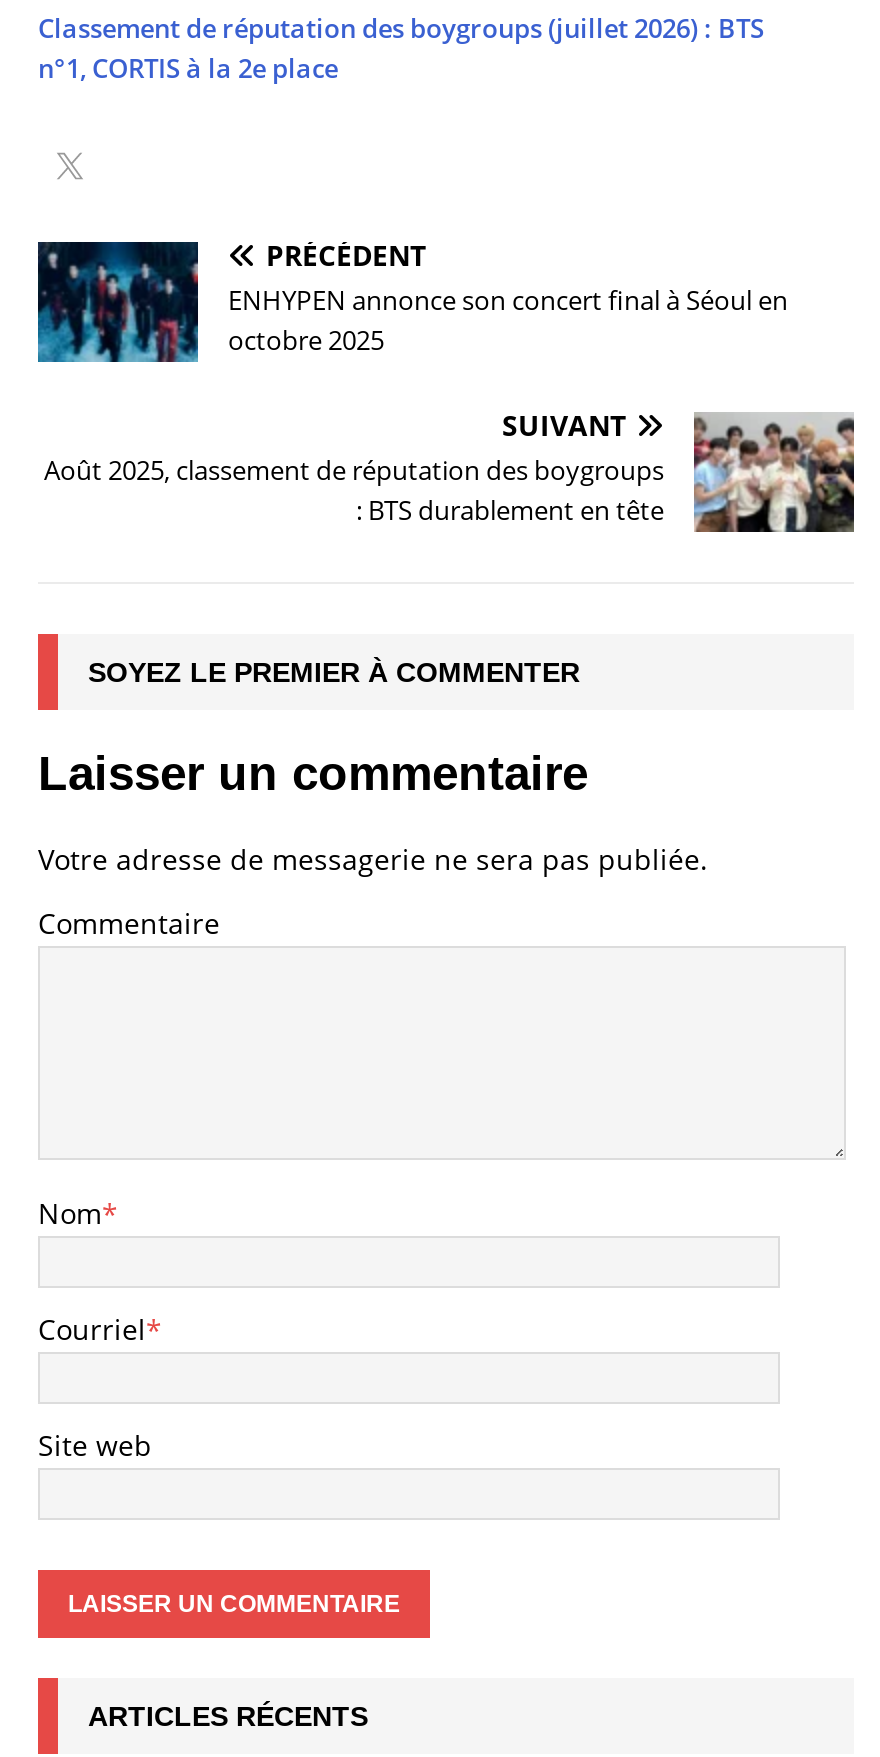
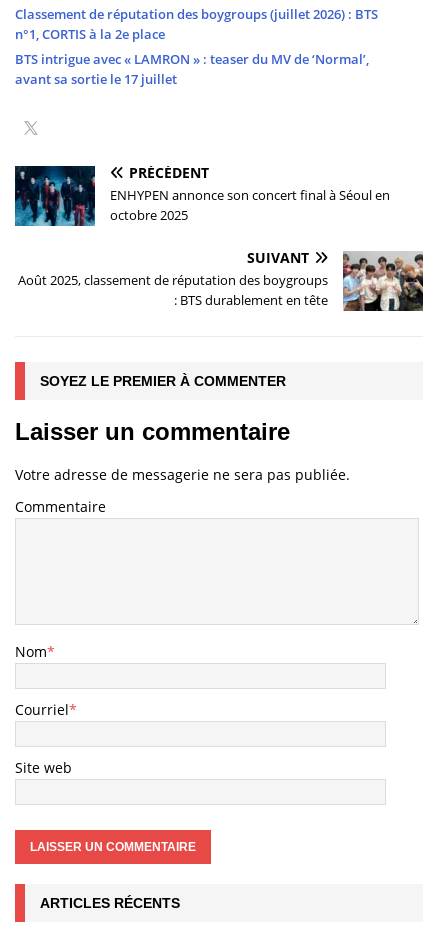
+ BTS intrigue avec « LAMRON » : teaser du MV de ‘Normal’,
+ avant sa sortie le 17 juillet
